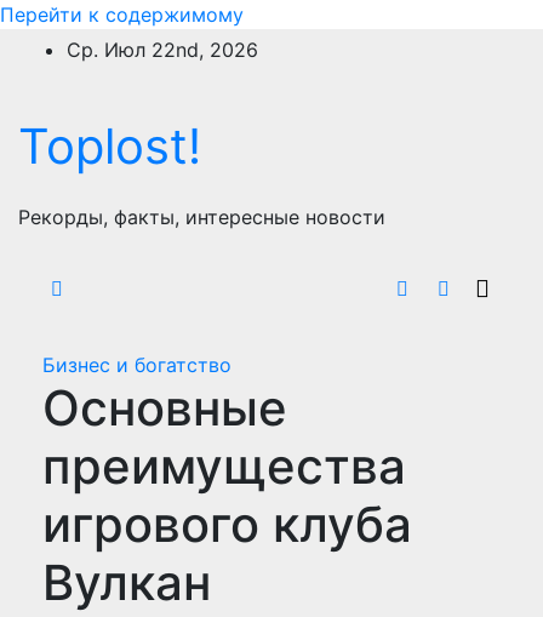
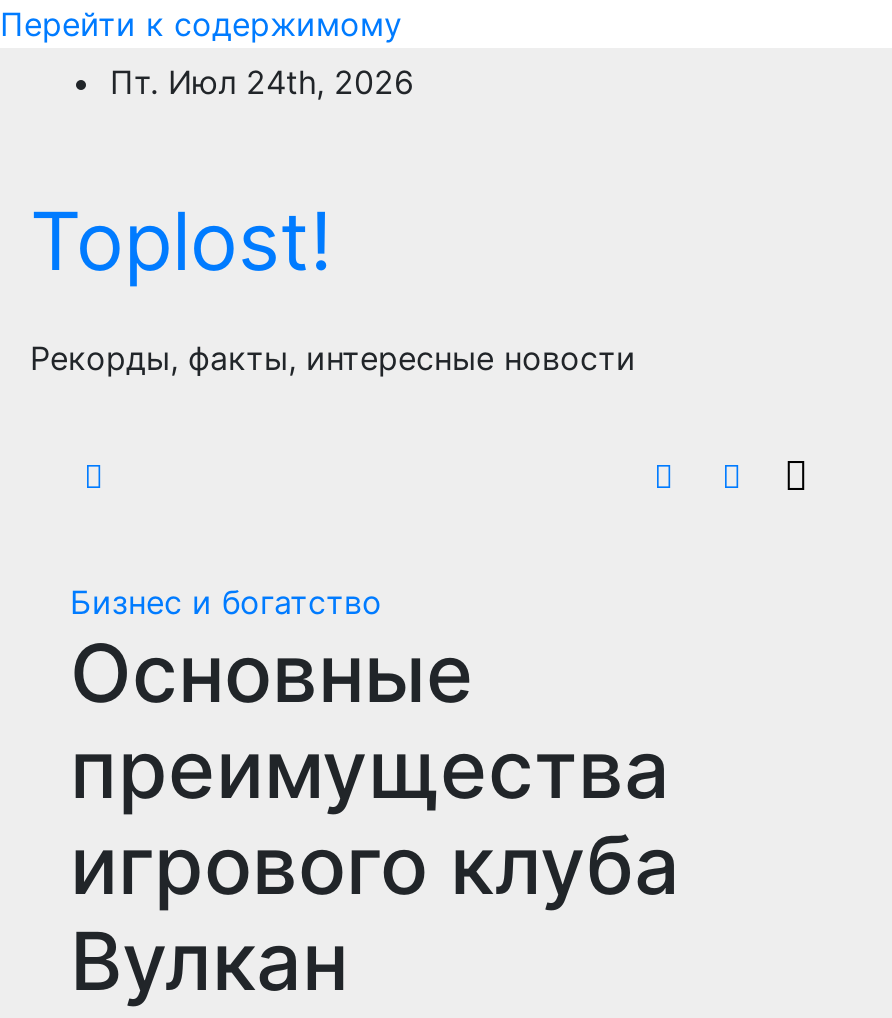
- Ср. Июл 22nd, 2026
+ Пт. Июл 24th, 2026
